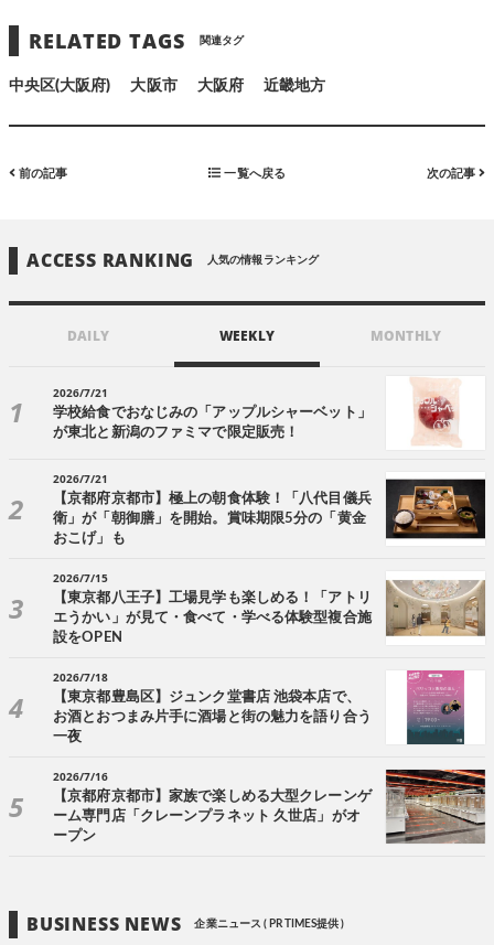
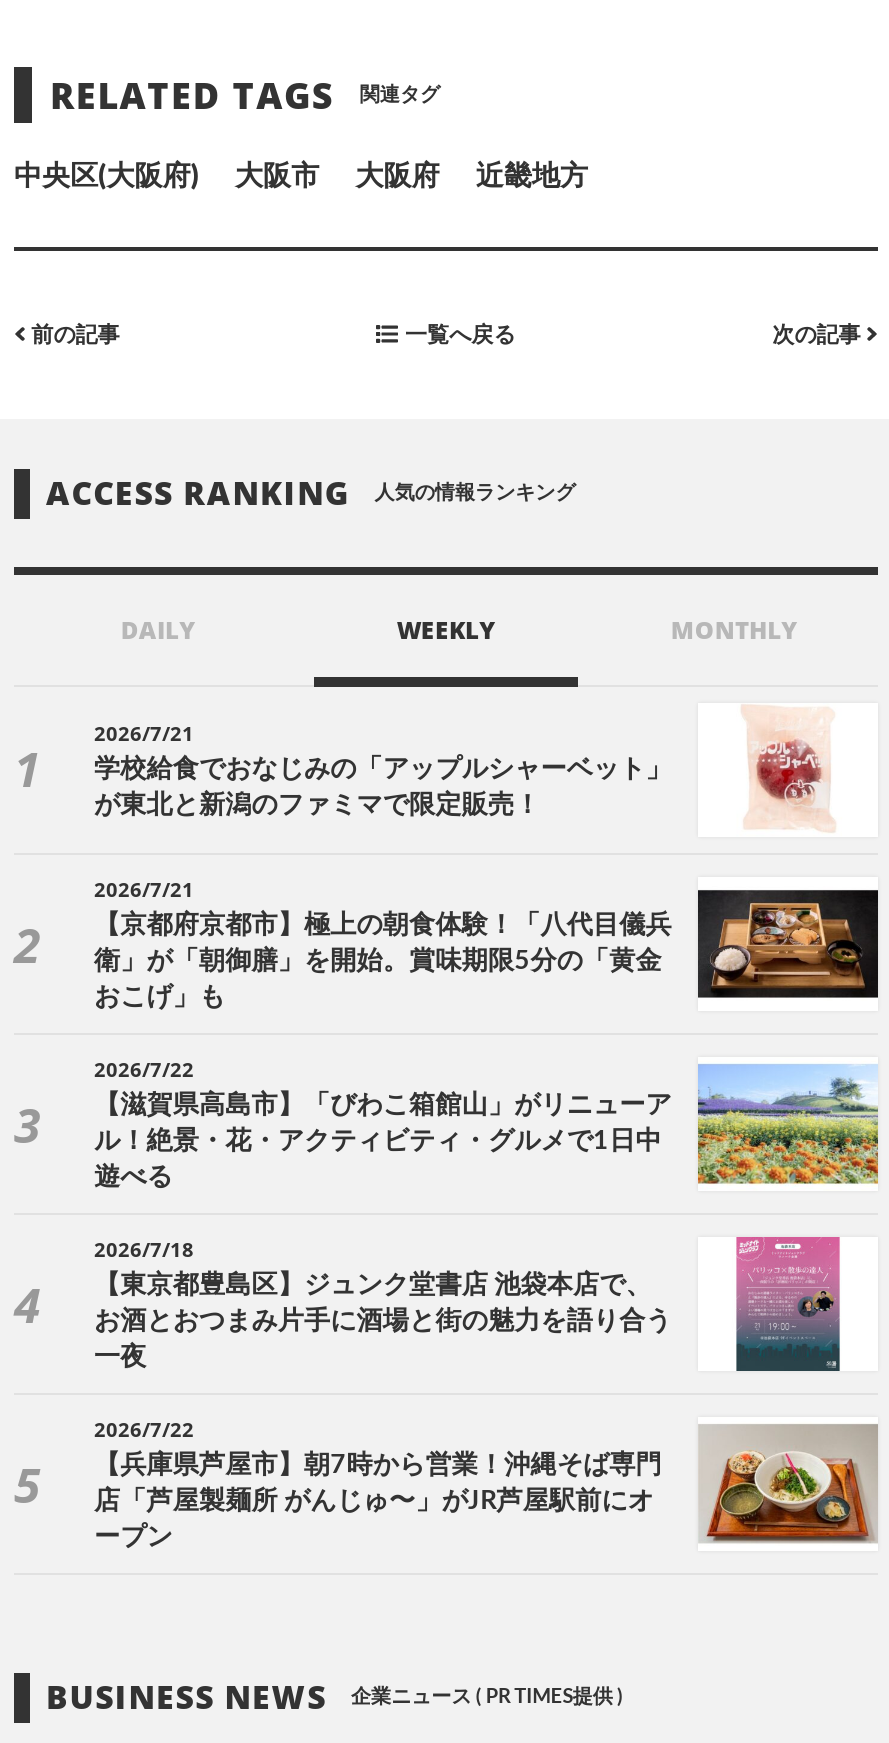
- [image]
- 2026/7/15
- 【東京都八王子】工場見学も楽しめる！「アトリ
- エうかい」が見て・食べて・学べる体験型複合施
- 設をOPEN
+ [image]
+ 2026/7/22
+ 【滋賀県高島市】「びわこ箱館山」がリニューア
+ ル！絶景・花・アクティビティ・グルメで1日中
+ 遊べる

- 2026/7/16
+ 2026/7/22

- [image]
- 【京都府京都市】家族で楽しめる大型クレーンゲ
+ [image]
+ 【兵庫県芦屋市】朝7時から営業！沖縄そば専門

- ーム専門店「クレーンプラネット 久世店」がオ
+ 店「芦屋製麺所 がんじゅ〜」がJR芦屋駅前にオ
